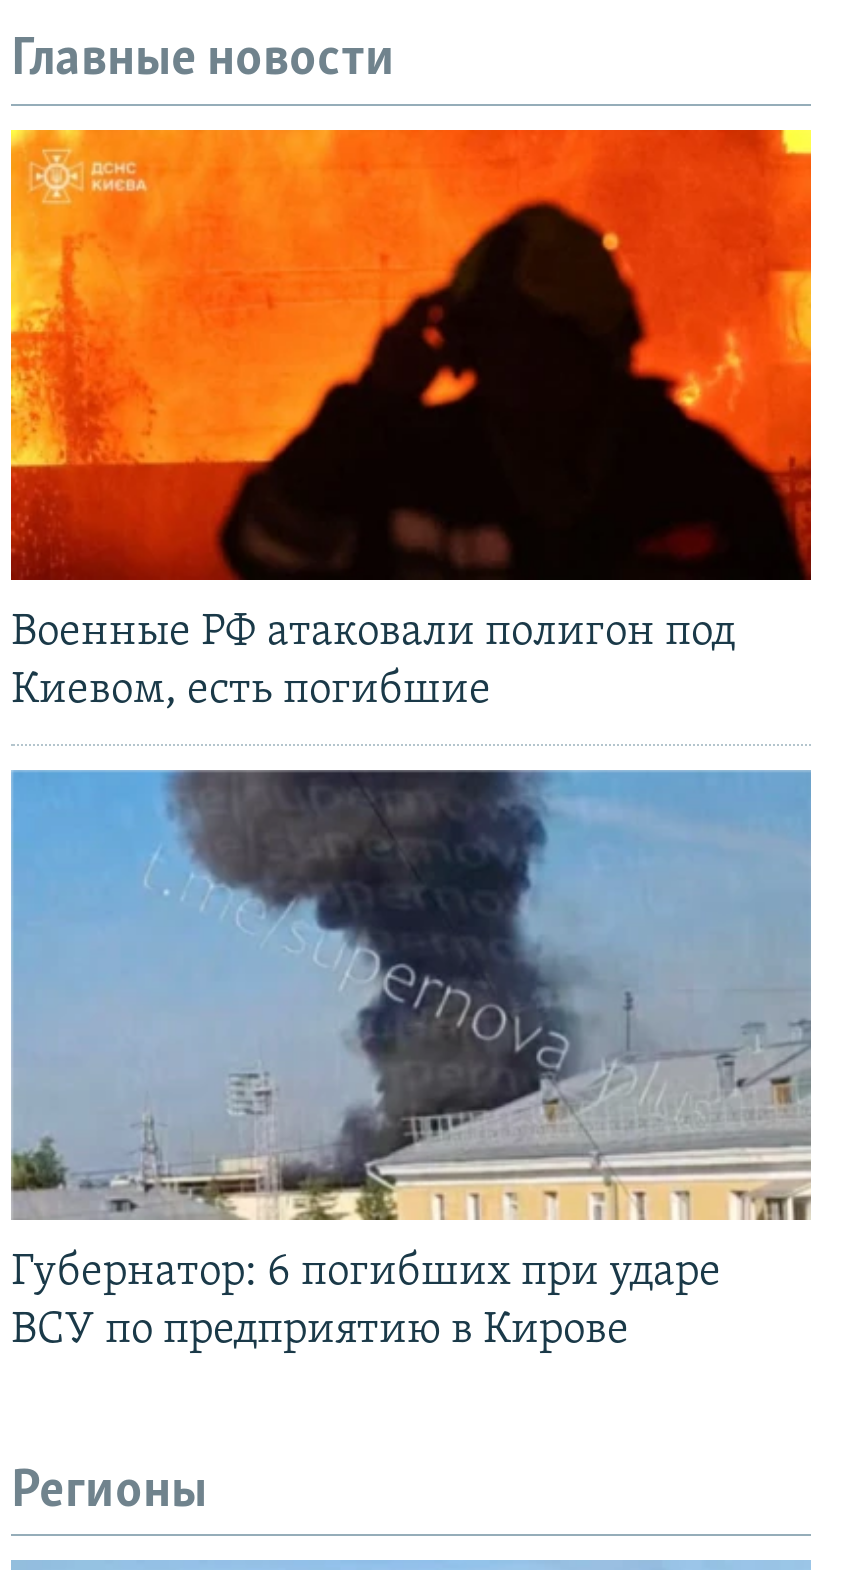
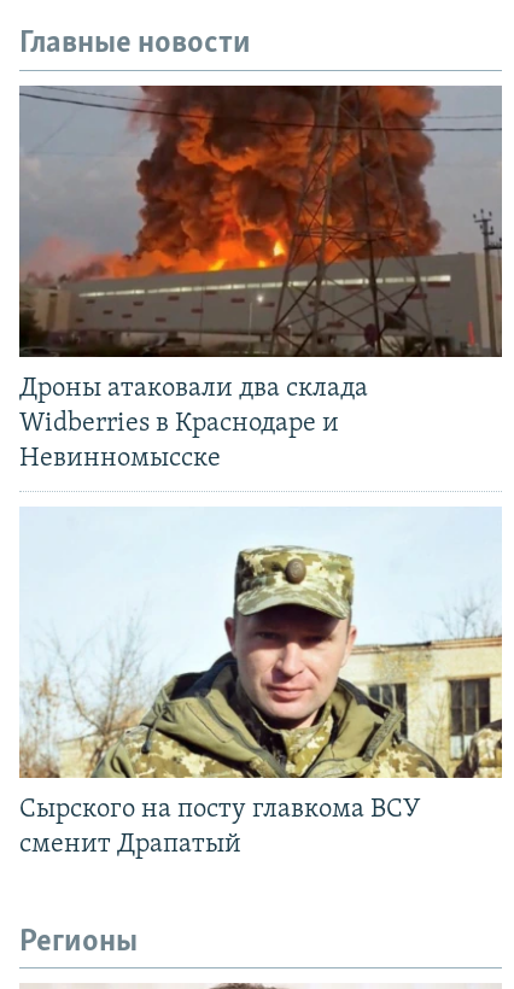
- [image]
- Военные РФ атаковали полигон под
- Киевом, есть погибшие
+ [image]
+ Дроны атаковали два склада
+ Widberries в Краснодаре и
+ Невинномысске

- [image]
- Губернатор: 6 погибших при ударе
- ВСУ по предприятию в Кирове
+ [image]
+ Сырского на посту главкома ВСУ
+ сменит Драпатый
